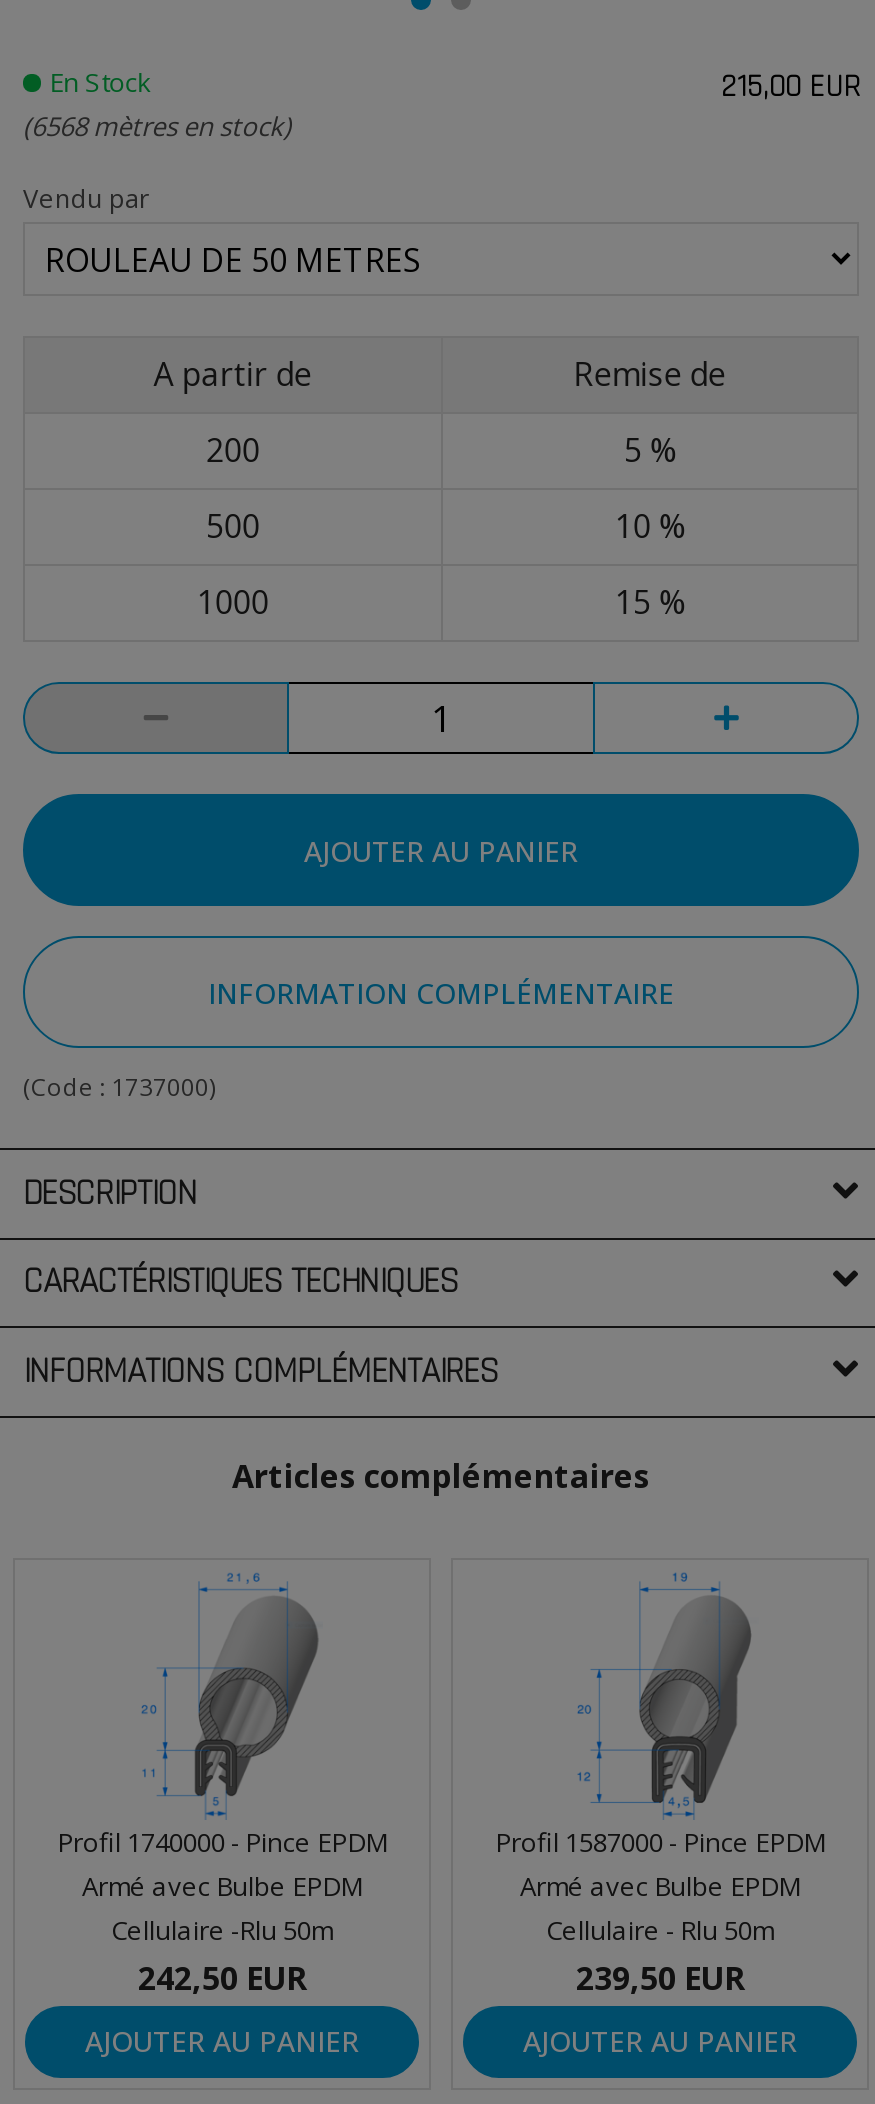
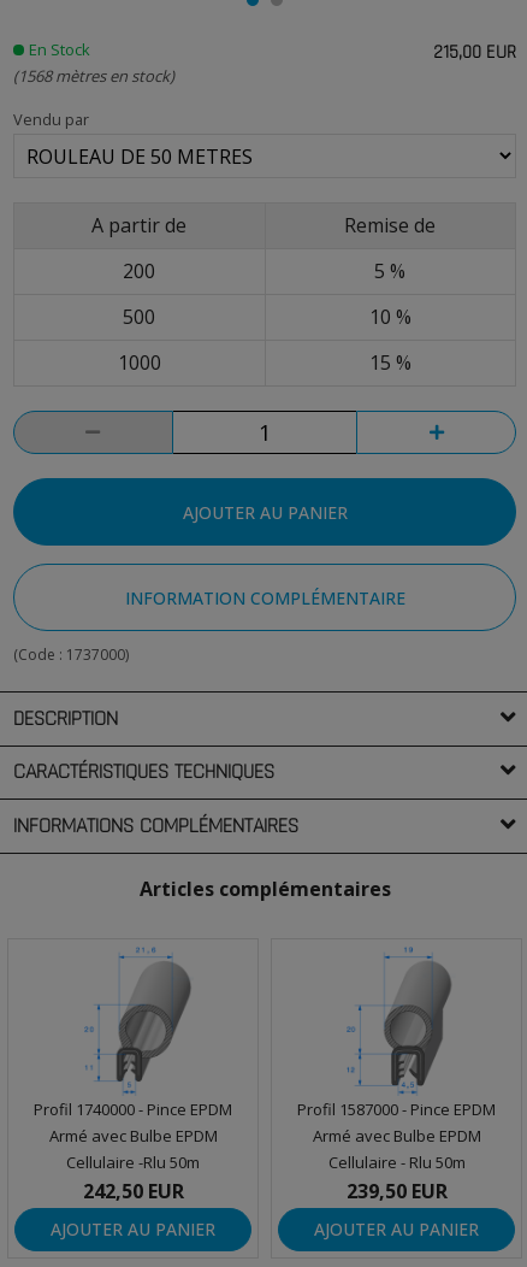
- (6568 mètres en stock)
+ (1568 mètres en stock)
